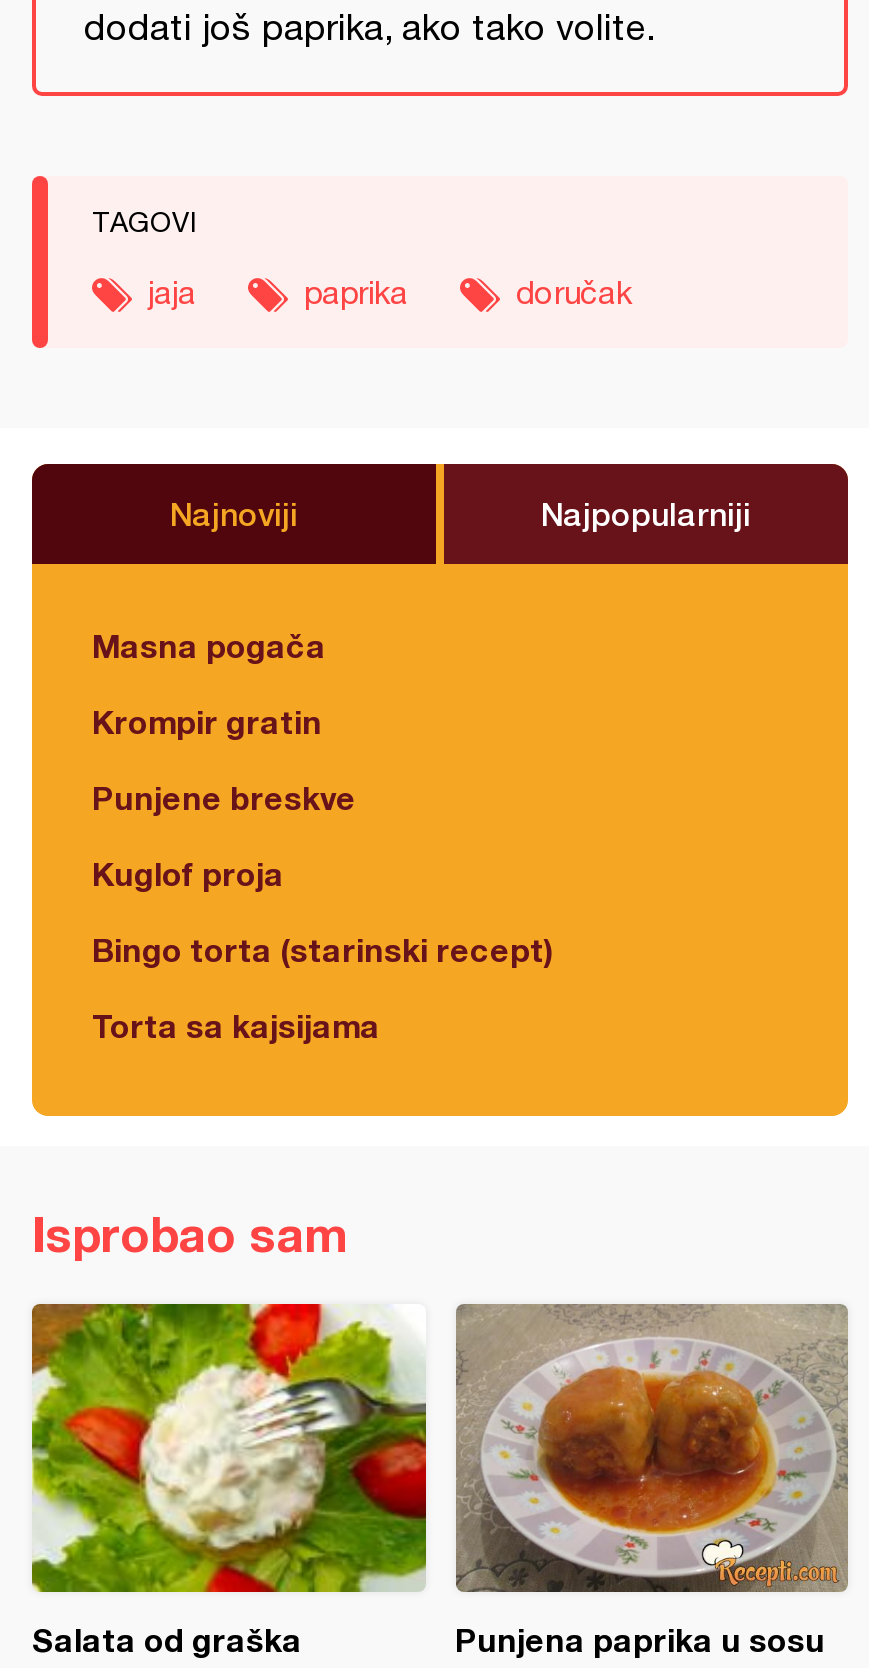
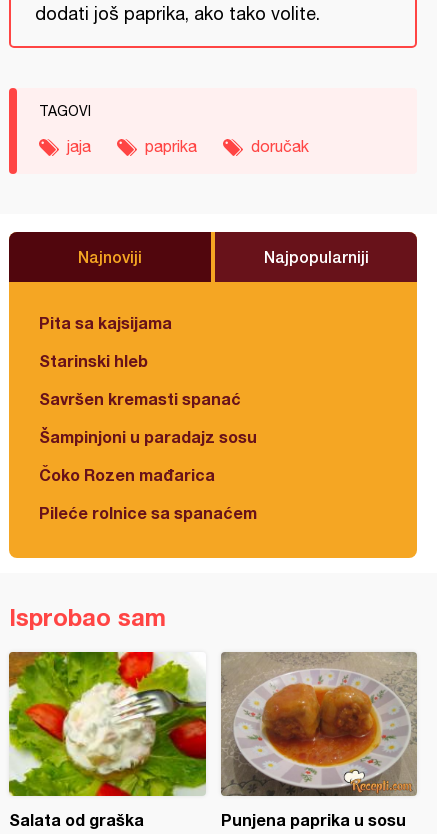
- Masna pogača
+ Pita sa kajsijama

- Krompir gratin
+ Starinski hleb

- Punjene breskve
+ Savršen kremasti spanać

- Kuglof proja
+ Šampinjoni u paradajz sosu

- Bingo torta (starinski recept)
+ Čoko Rozen mađarica

- Torta sa kajsijama
+ Pileće rolnice sa spanaćem
